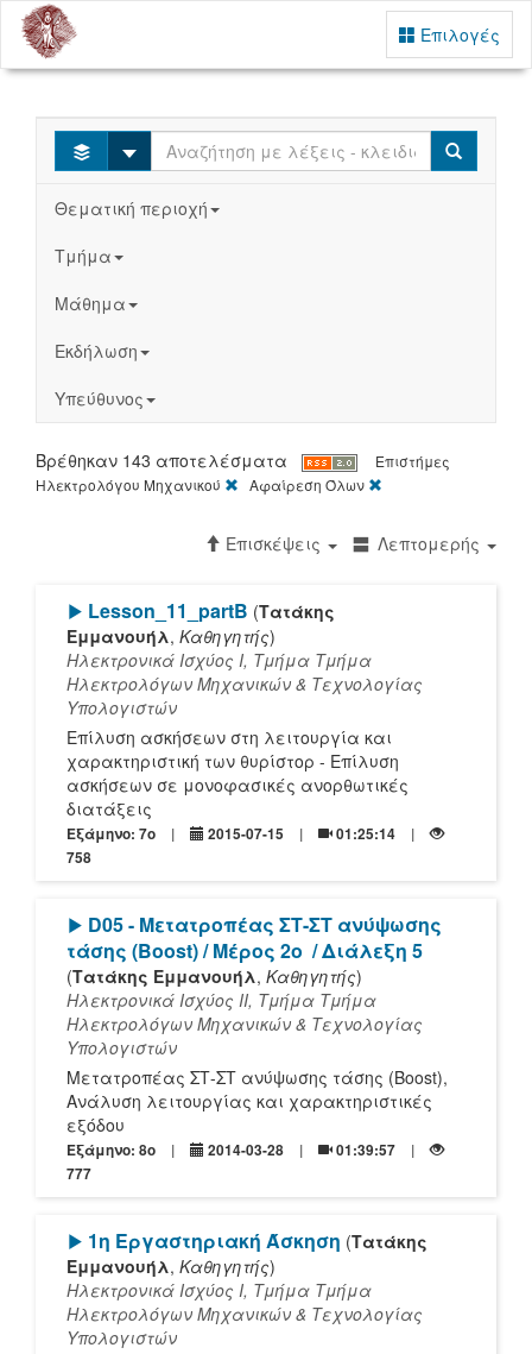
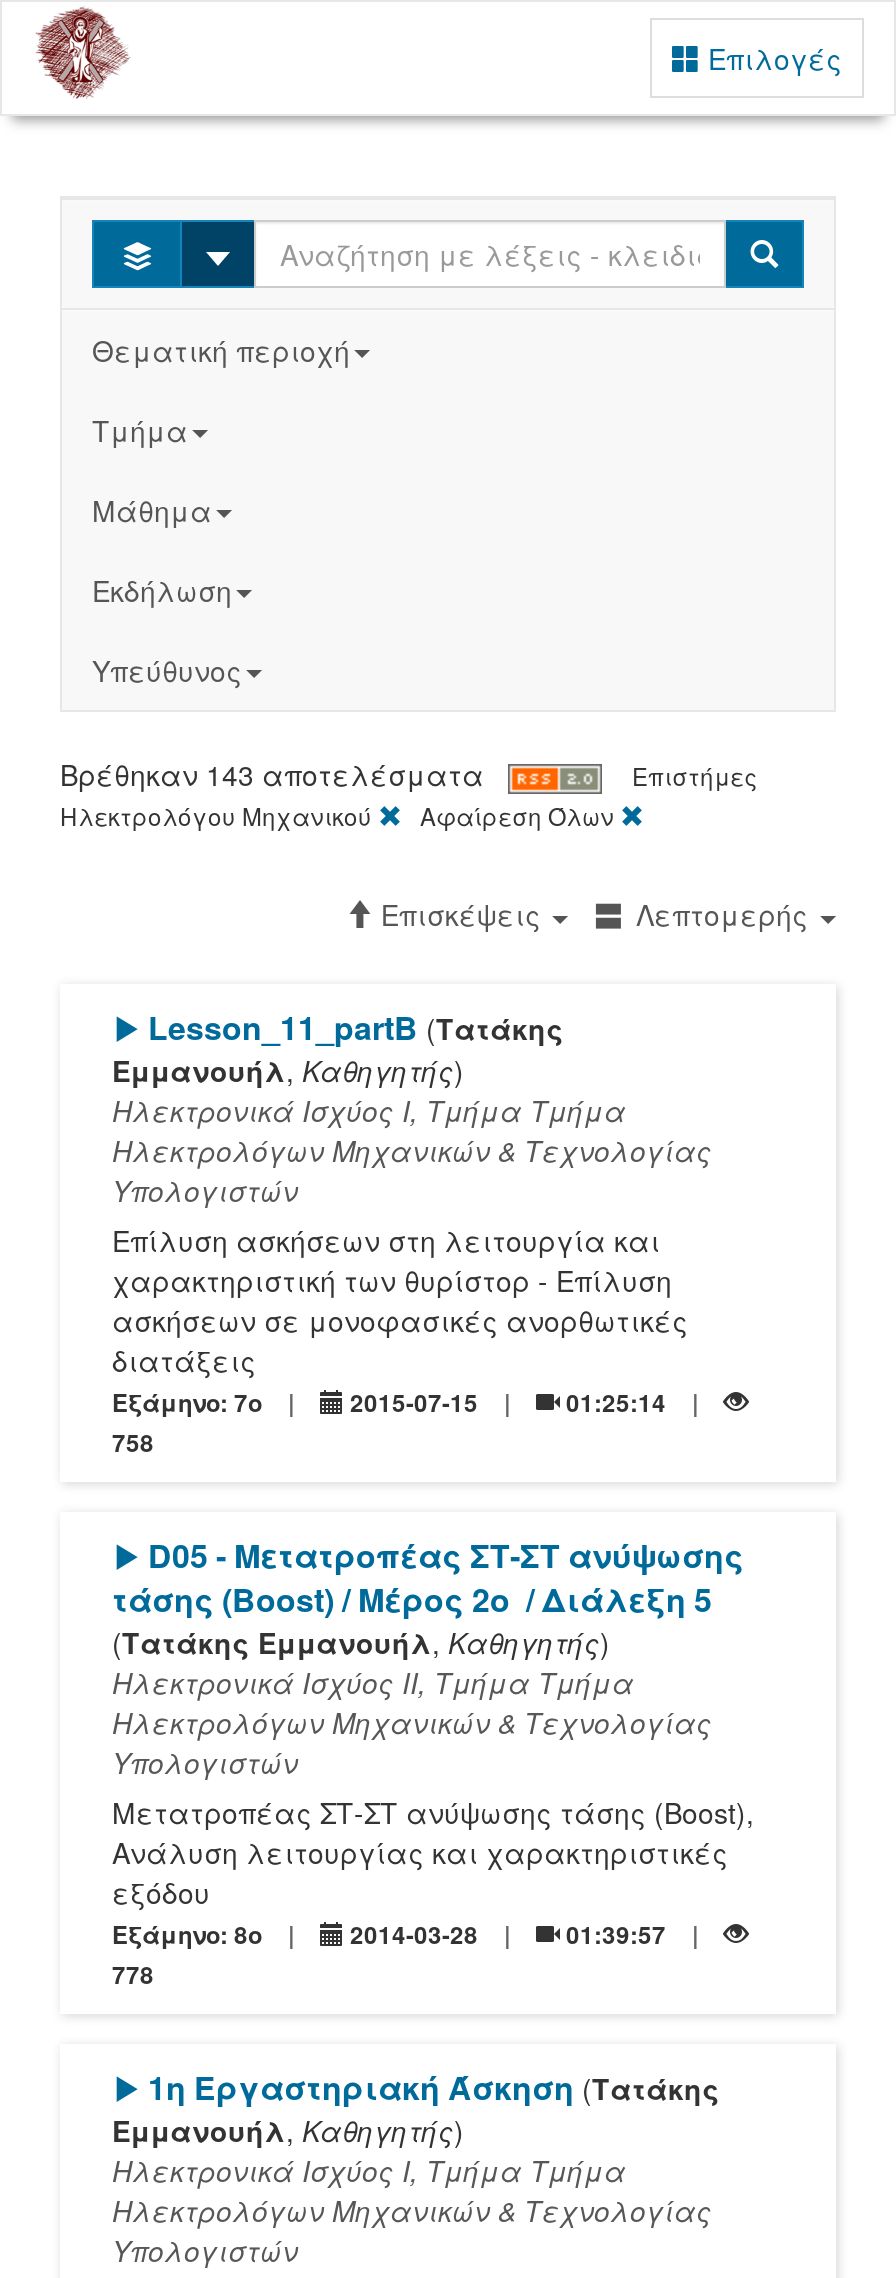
- 777
+ 778
